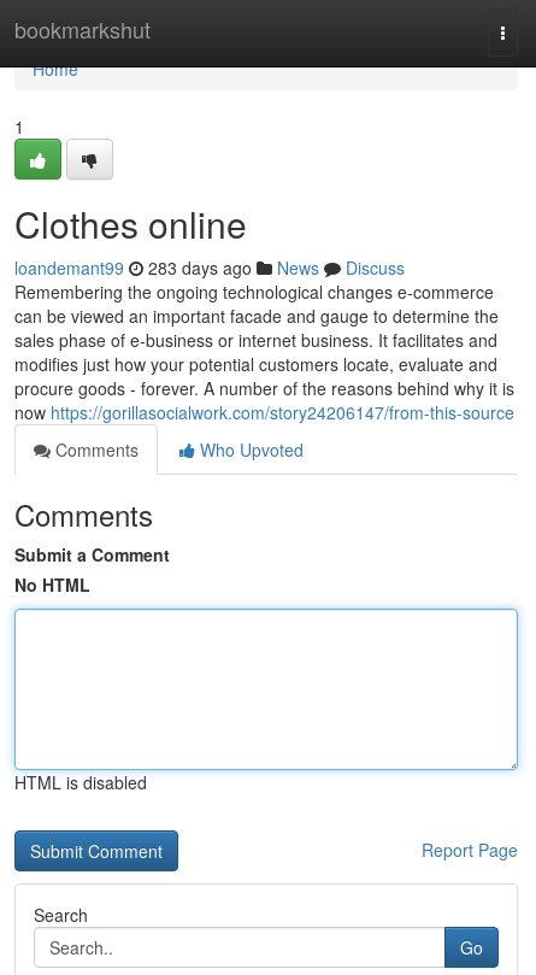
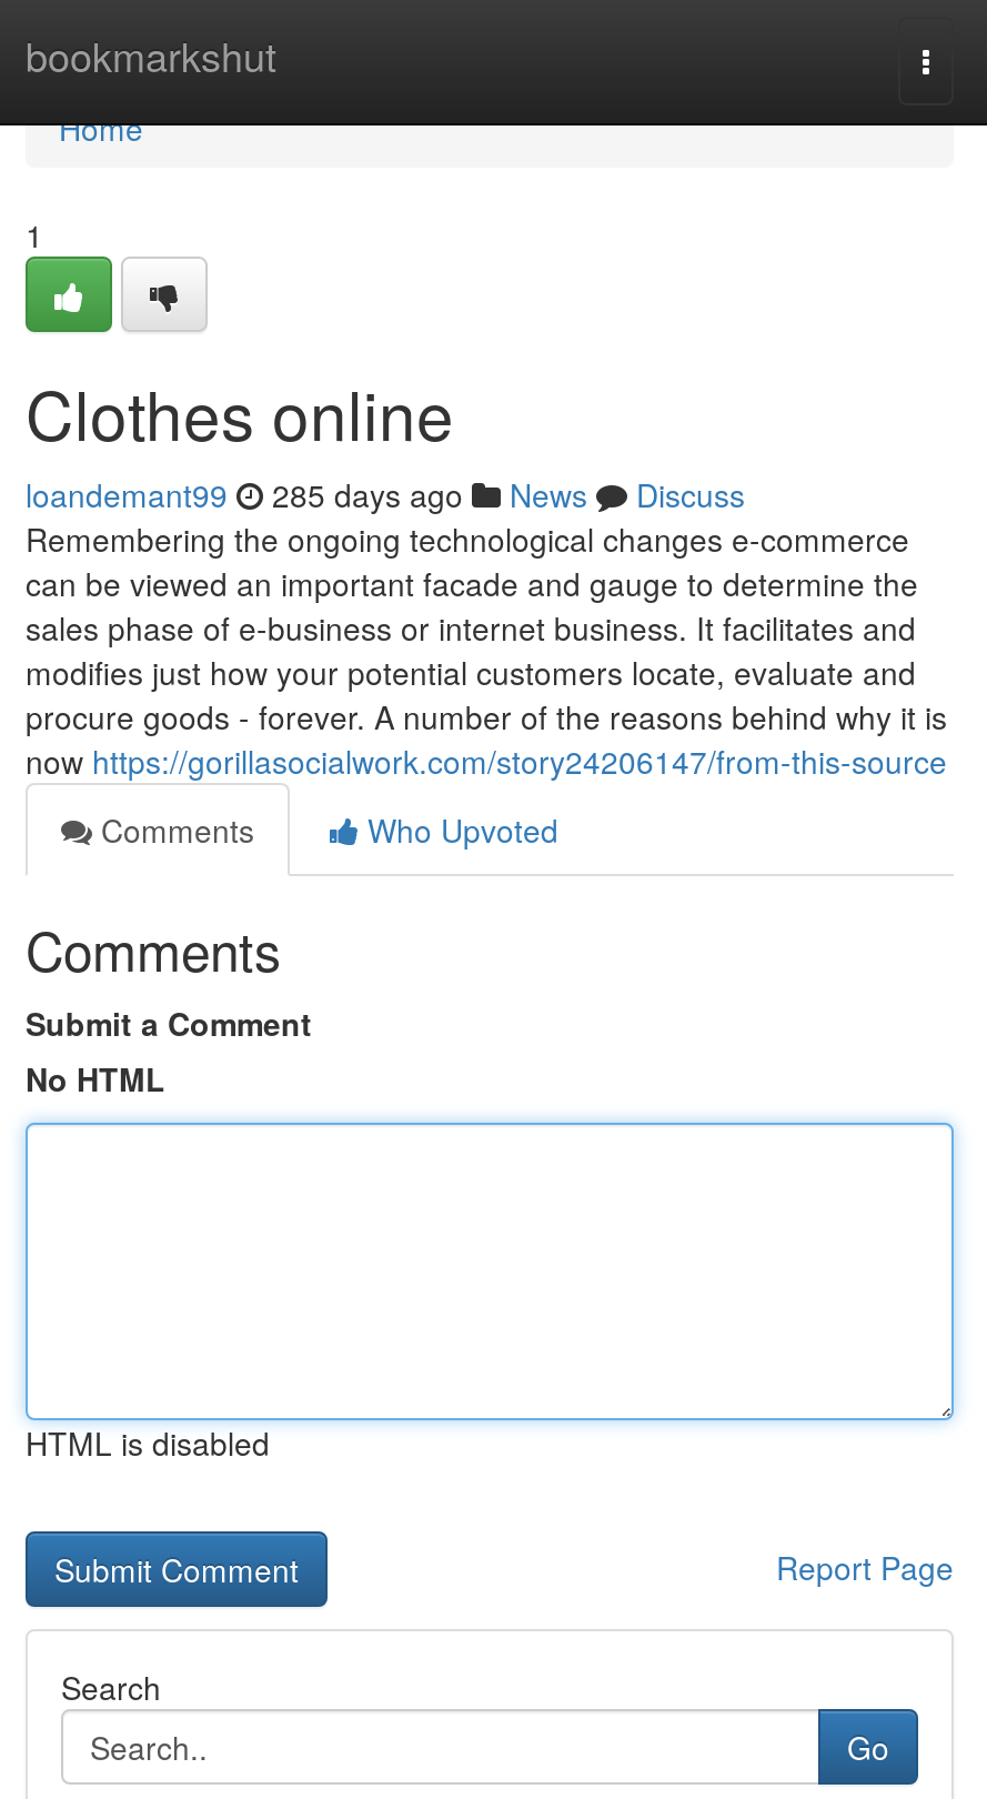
- loandemant99 283 days ago News Discuss
+ loandemant99 285 days ago News Discuss
